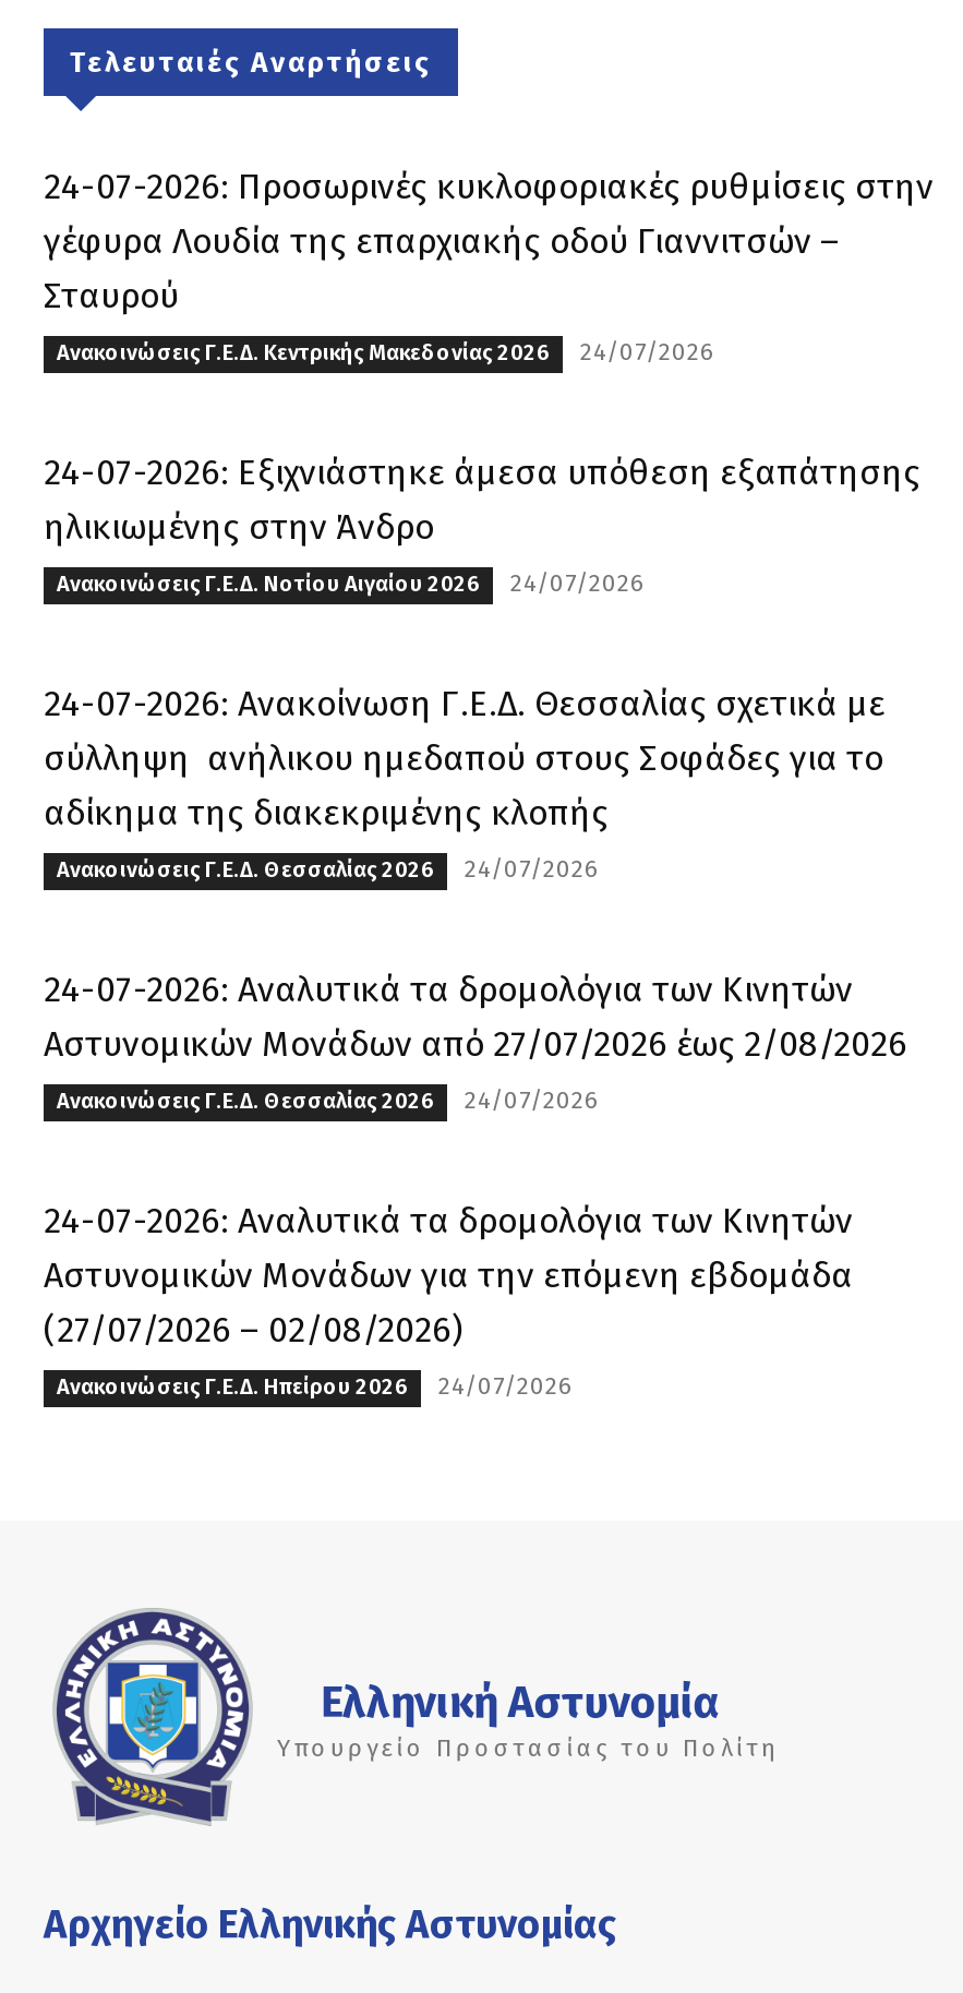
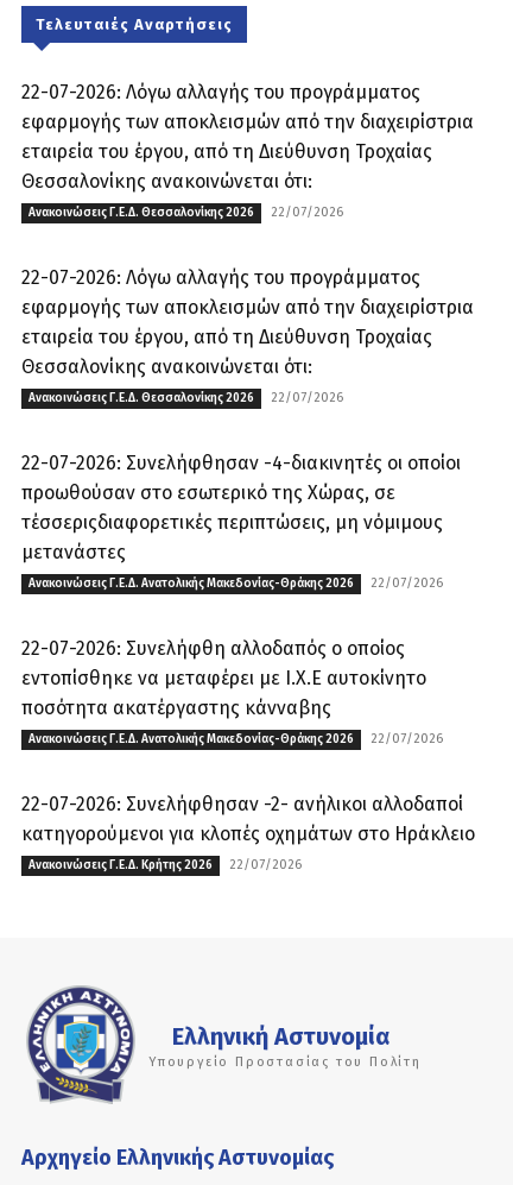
- 24-07-2026: Προσωρινές κυκλοφοριακές ρυθμίσεις στην
- γέφυρα Λουδία της επαρχιακής οδού Γιαννιτσών –
- Σταυρού
+ 22-07-2026: Λόγω αλλαγής του προγράμματος
+ εφαρμογής των αποκλεισμών από την διαχειρίστρια
+ εταιρεία του έργου, από τη Διεύθυνση Τροχαίας
+ Θεσσαλονίκης ανακοινώνεται ότι:

- Ανακοινώσεις Γ.Ε.Δ. Κεντρικής Μακεδονίας 2026
- 24/07/2026
+ Ανακοινώσεις Γ.Ε.Δ. Θεσσαλονίκης 2026
+ 22/07/2026

- 24-07-2026: Εξιχνιάστηκε άμεσα υπόθεση εξαπάτησης
- ηλικιωμένης στην Άνδρο
+ 22-07-2026: Λόγω αλλαγής του προγράμματος
+ εφαρμογής των αποκλεισμών από την διαχειρίστρια
+ εταιρεία του έργου, από τη Διεύθυνση Τροχαίας
+ Θεσσαλονίκης ανακοινώνεται ότι:

- Ανακοινώσεις Γ.Ε.Δ. Νοτίου Αιγαίου 2026
- 24/07/2026
+ Ανακοινώσεις Γ.Ε.Δ. Θεσσαλονίκης 2026
+ 22/07/2026

- 24-07-2026: Ανακοίνωση Γ.Ε.Δ. Θεσσαλίας σχετικά με
- σύλληψη ανήλικου ημεδαπού στους Σοφάδες για το
- αδίκημα της διακεκριμένης κλοπής
+ 22-07-2026: Συνελήφθησαν -4-διακινητές οι οποίοι
+ προωθούσαν στο εσωτερικό της Χώρας, σε
+ τέσσεριςδιαφορετικές περιπτώσεις, μη νόμιμους
+ μετανάστες

- Ανακοινώσεις Γ.Ε.Δ. Θεσσαλίας 2026
- 24/07/2026
+ Ανακοινώσεις Γ.Ε.Δ. Ανατολικής Μακεδονίας-Θράκης 2026
+ 22/07/2026

- 24-07-2026: Αναλυτικά τα δρομολόγια των Κινητών
- Αστυνομικών Μονάδων από 27/07/2026 έως 2/08/2026
+ 22-07-2026: Συνελήφθη αλλοδαπός ο οποίος
+ εντοπίσθηκε να μεταφέρει με Ι.Χ.Ε αυτοκίνητο
+ ποσότητα ακατέργαστης κάνναβης

- Ανακοινώσεις Γ.Ε.Δ. Θεσσαλίας 2026
- 24/07/2026
+ Ανακοινώσεις Γ.Ε.Δ. Ανατολικής Μακεδονίας-Θράκης 2026
+ 22/07/2026

- 24-07-2026: Αναλυτικά τα δρομολόγια των Κινητών
- Αστυνομικών Μονάδων για την επόμενη εβδομάδα
- (27/07/2026 – 02/08/2026)
+ 22-07-2026: Συνελήφθησαν -2- ανήλικοι αλλοδαποί
+ κατηγορούμενοι για κλοπές οχημάτων στο Ηράκλειο

- Ανακοινώσεις Γ.Ε.Δ. Ηπείρου 2026
- 24/07/2026
+ Ανακοινώσεις Γ.Ε.Δ. Κρήτης 2026
+ 22/07/2026
